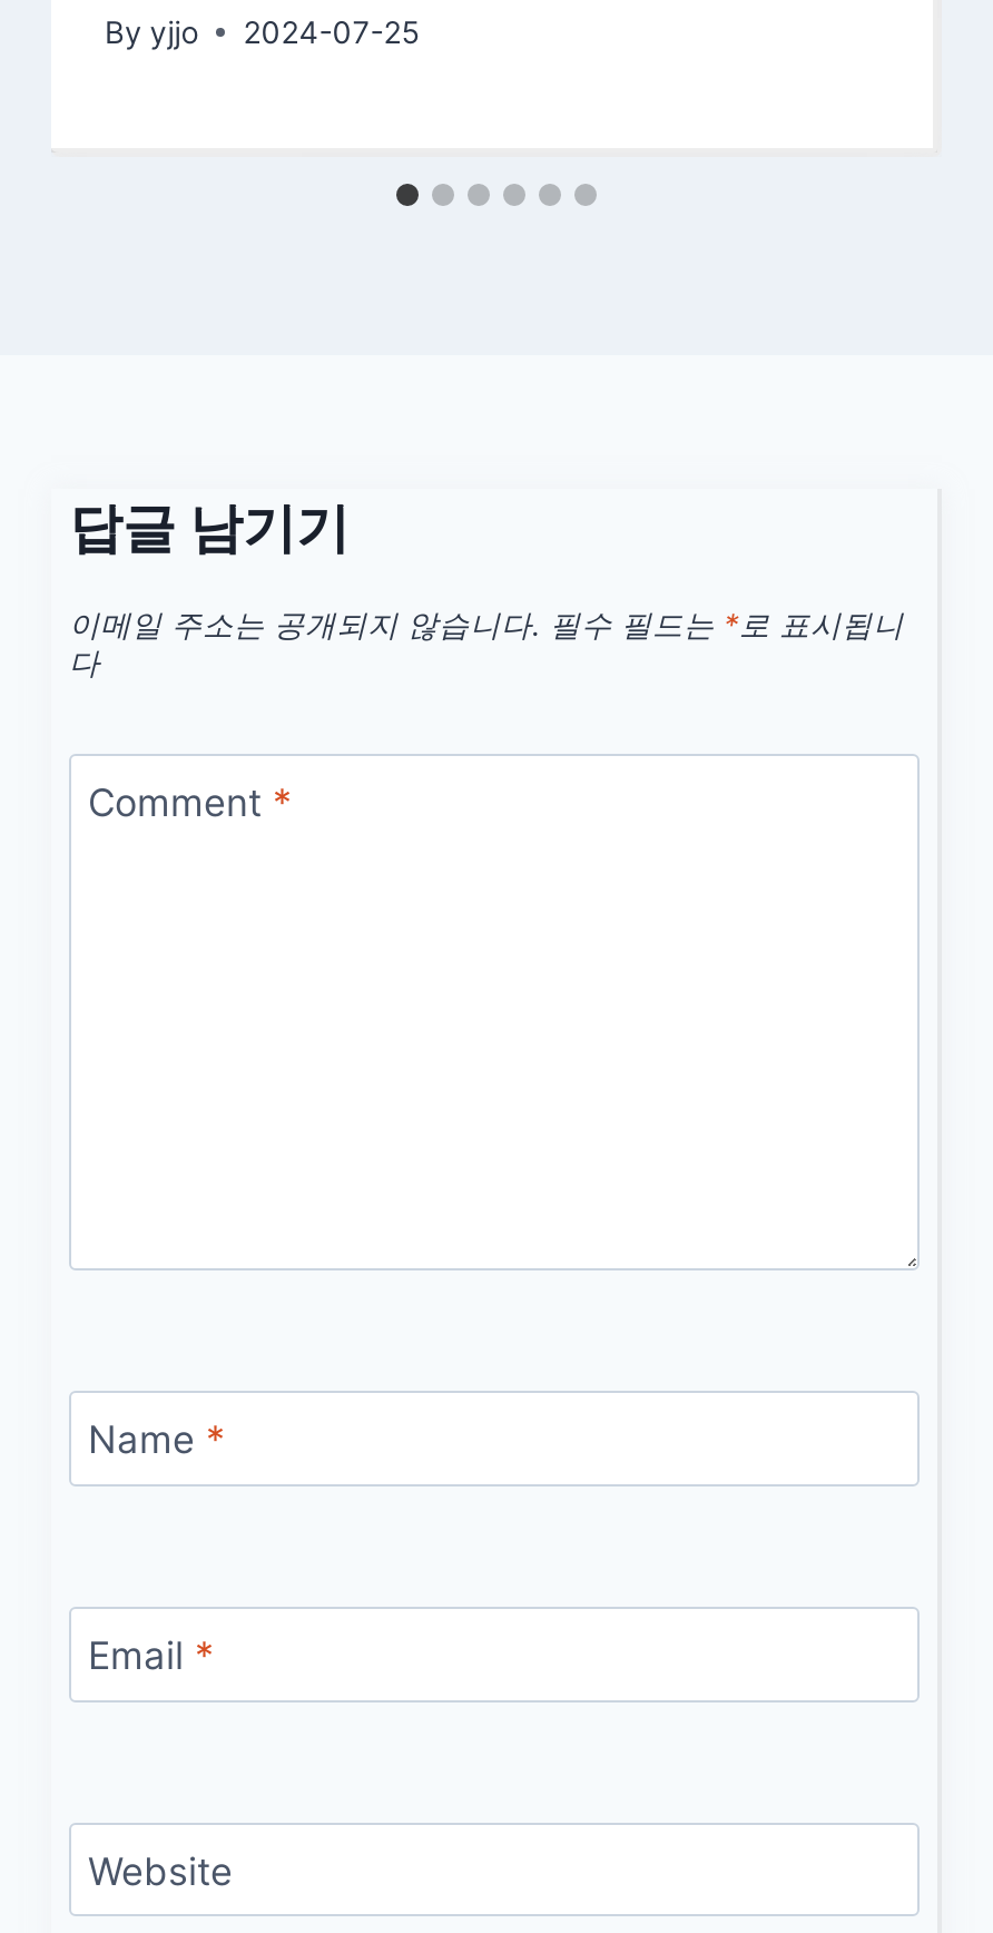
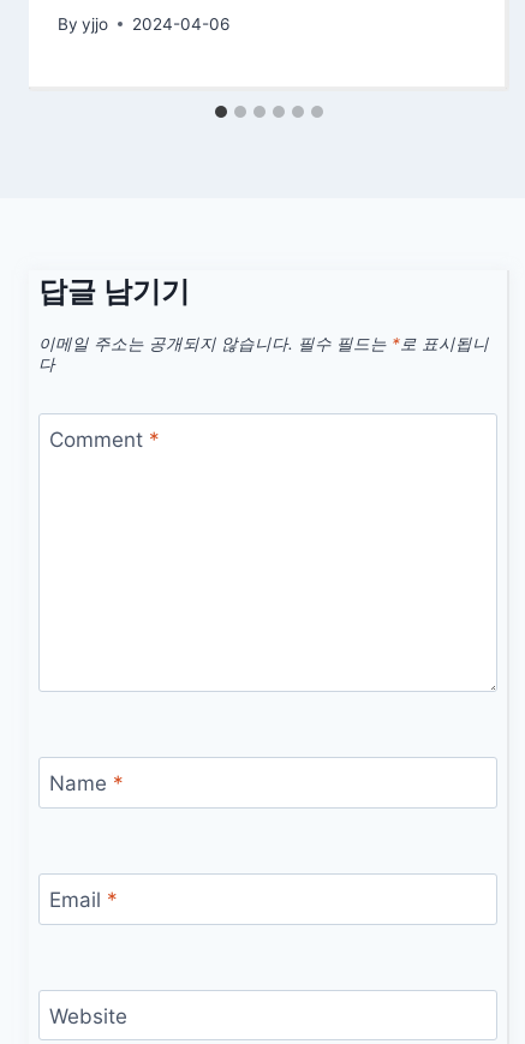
- By yjjo 2024-07-25
+ By yjjo 2024-04-06
